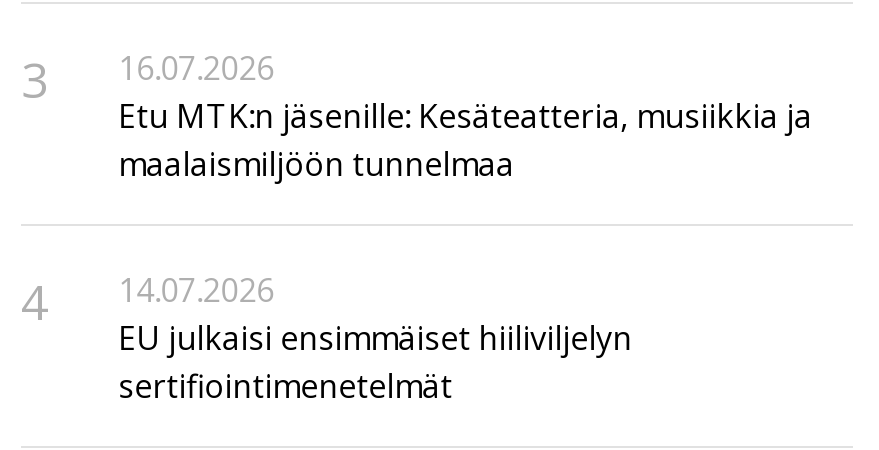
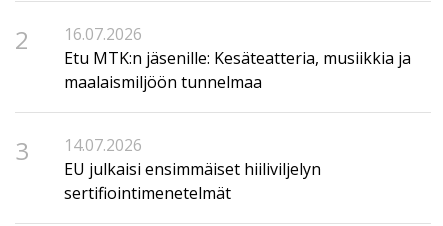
- 3 16.07.2026
+ 2 16.07.2026

- 4 14.07.2026
+ 3 14.07.2026
